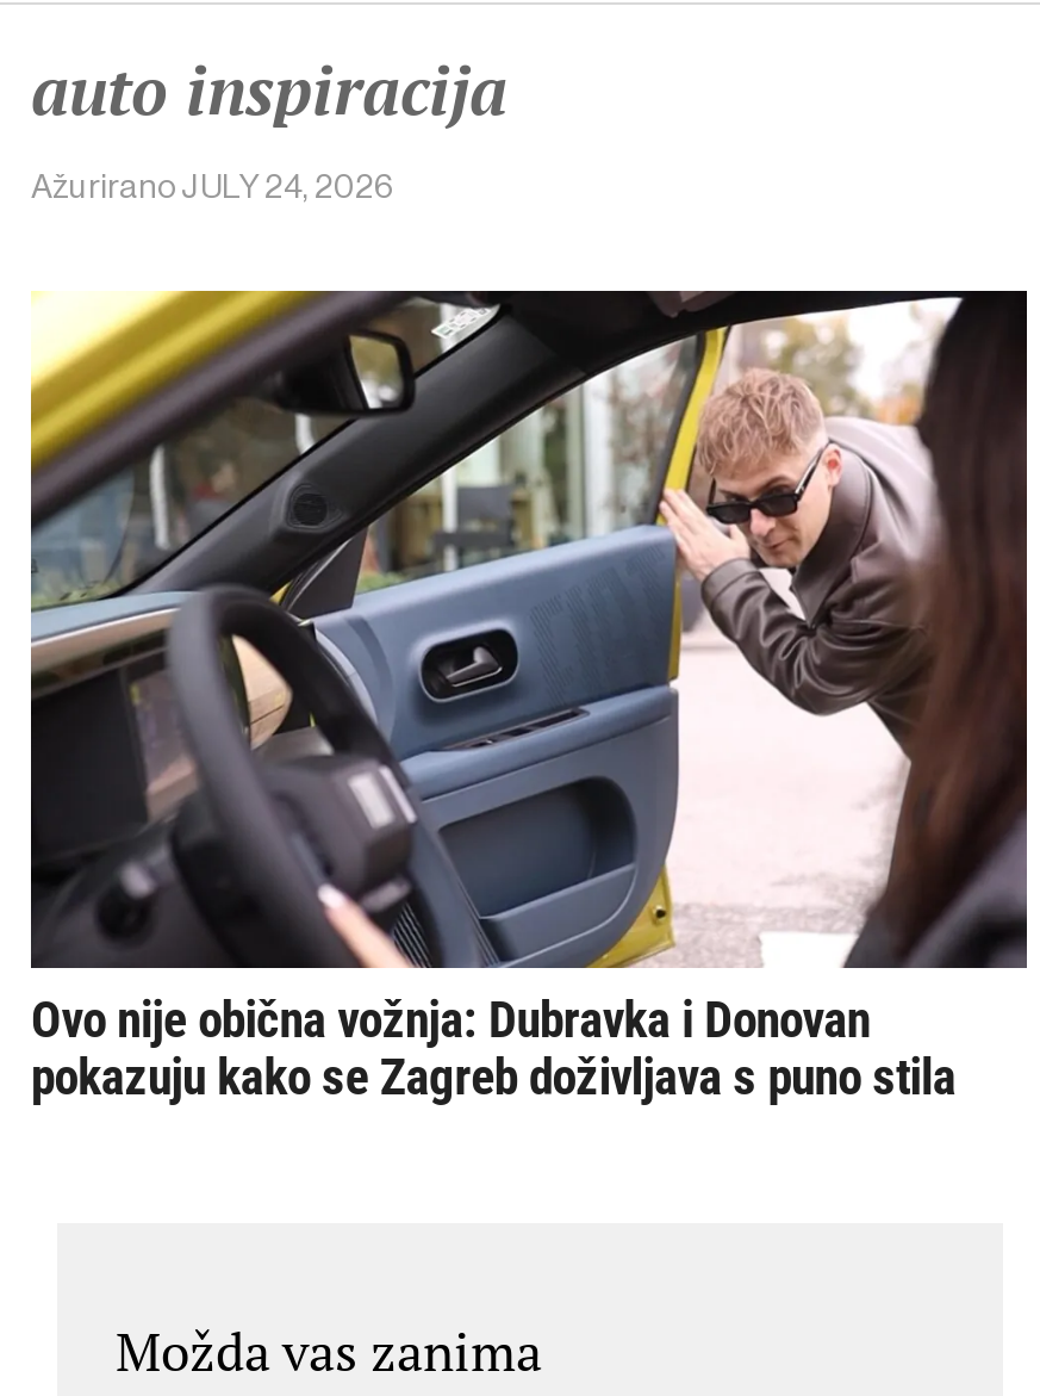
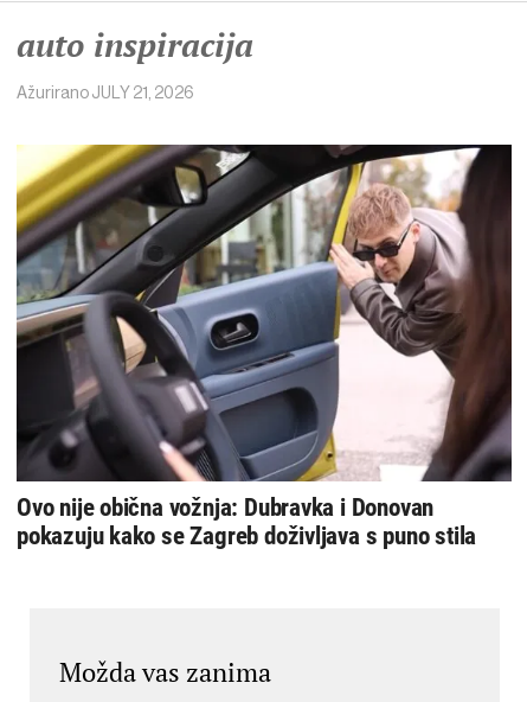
- Ažurirano JULY 24, 2026
+ Ažurirano JULY 21, 2026
